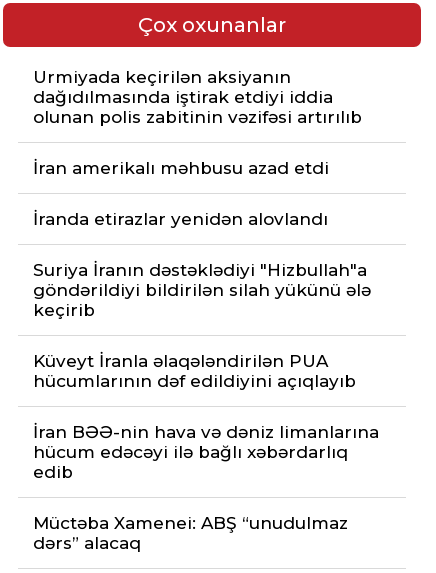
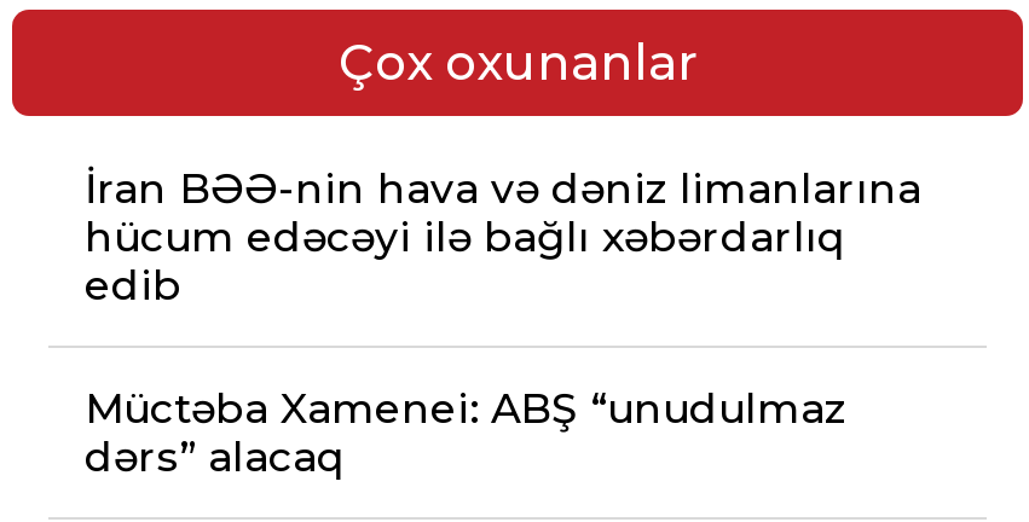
- Urmiyada keçirilən aksiyanın
- dağıdılmasında iştirak etdiyi iddia
- olunan polis zabitinin vəzifəsi artırılıb
- İran amerikalı məhbusu azad etdi
- İranda etirazlar yenidən alovlandı
- Suriya İranın dəstəklədiyi "Hizbullah"a
- göndərildiyi bildirilən silah yükünü ələ
- keçirib
- Küveyt İranla əlaqələndirilən PUA
- hücumlarının dəf edildiyini açıqlayıb
